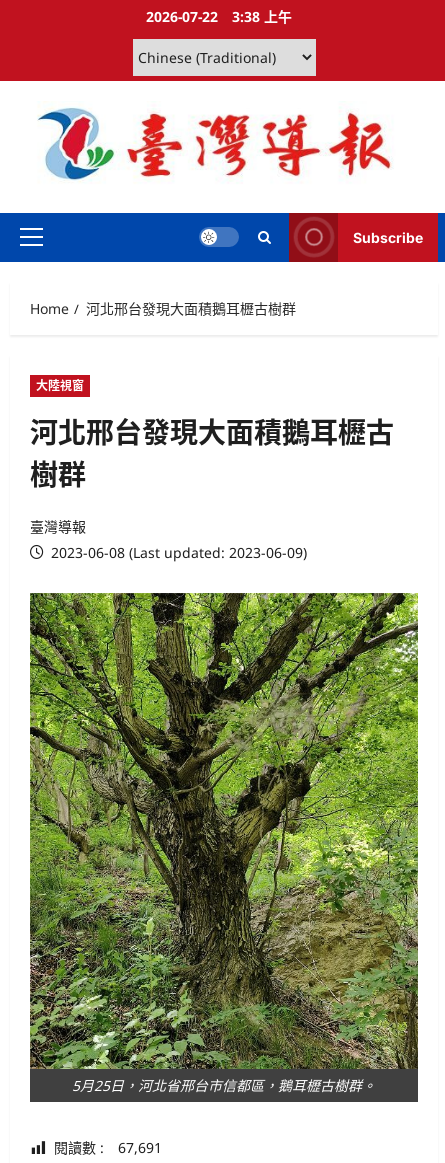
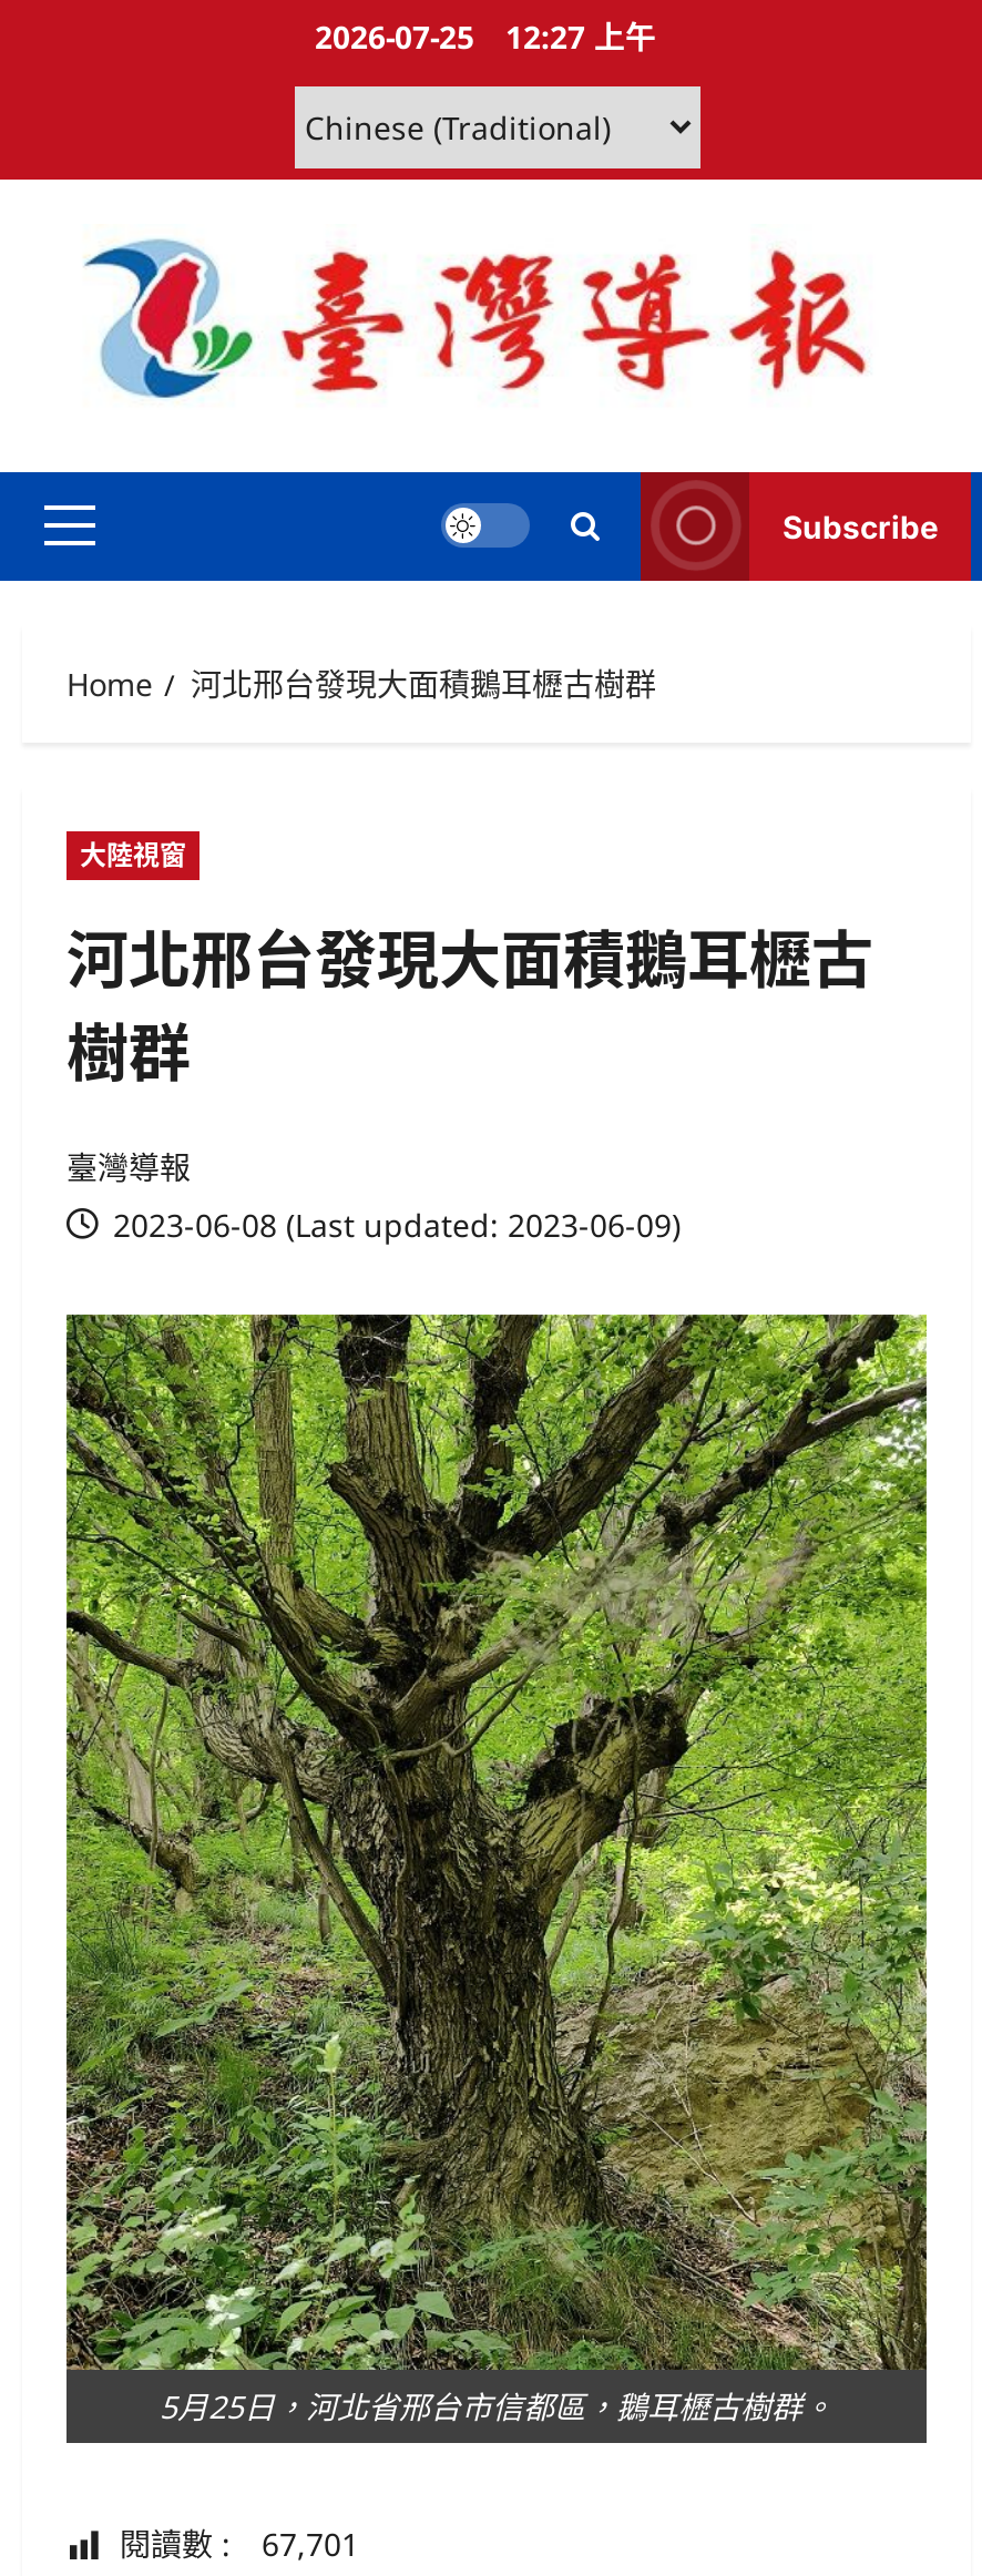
- 2026-07-22 3:38 上午
+ 2026-07-25 12:27 上午

- 閱讀數 : 67,691
+ 閱讀數 : 67,701
